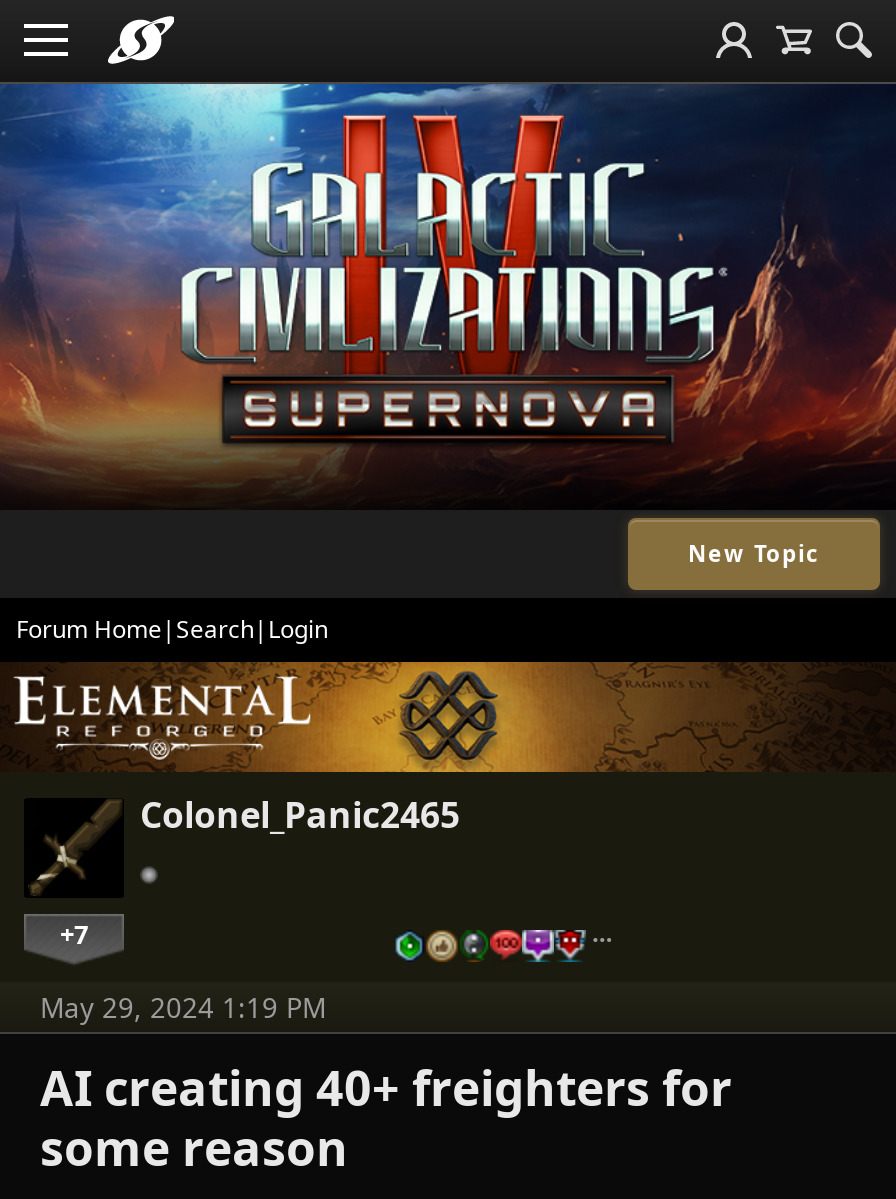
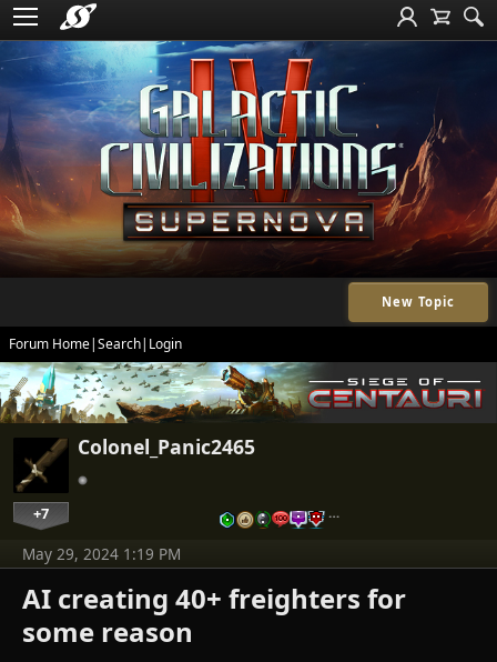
- [image]
+ [image]
